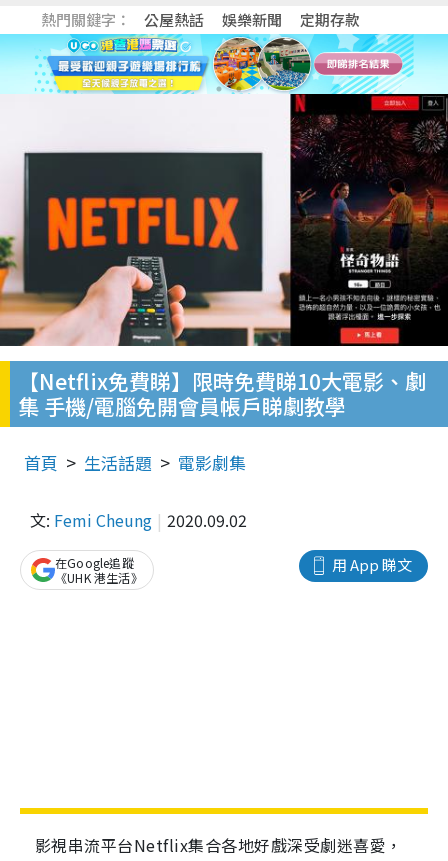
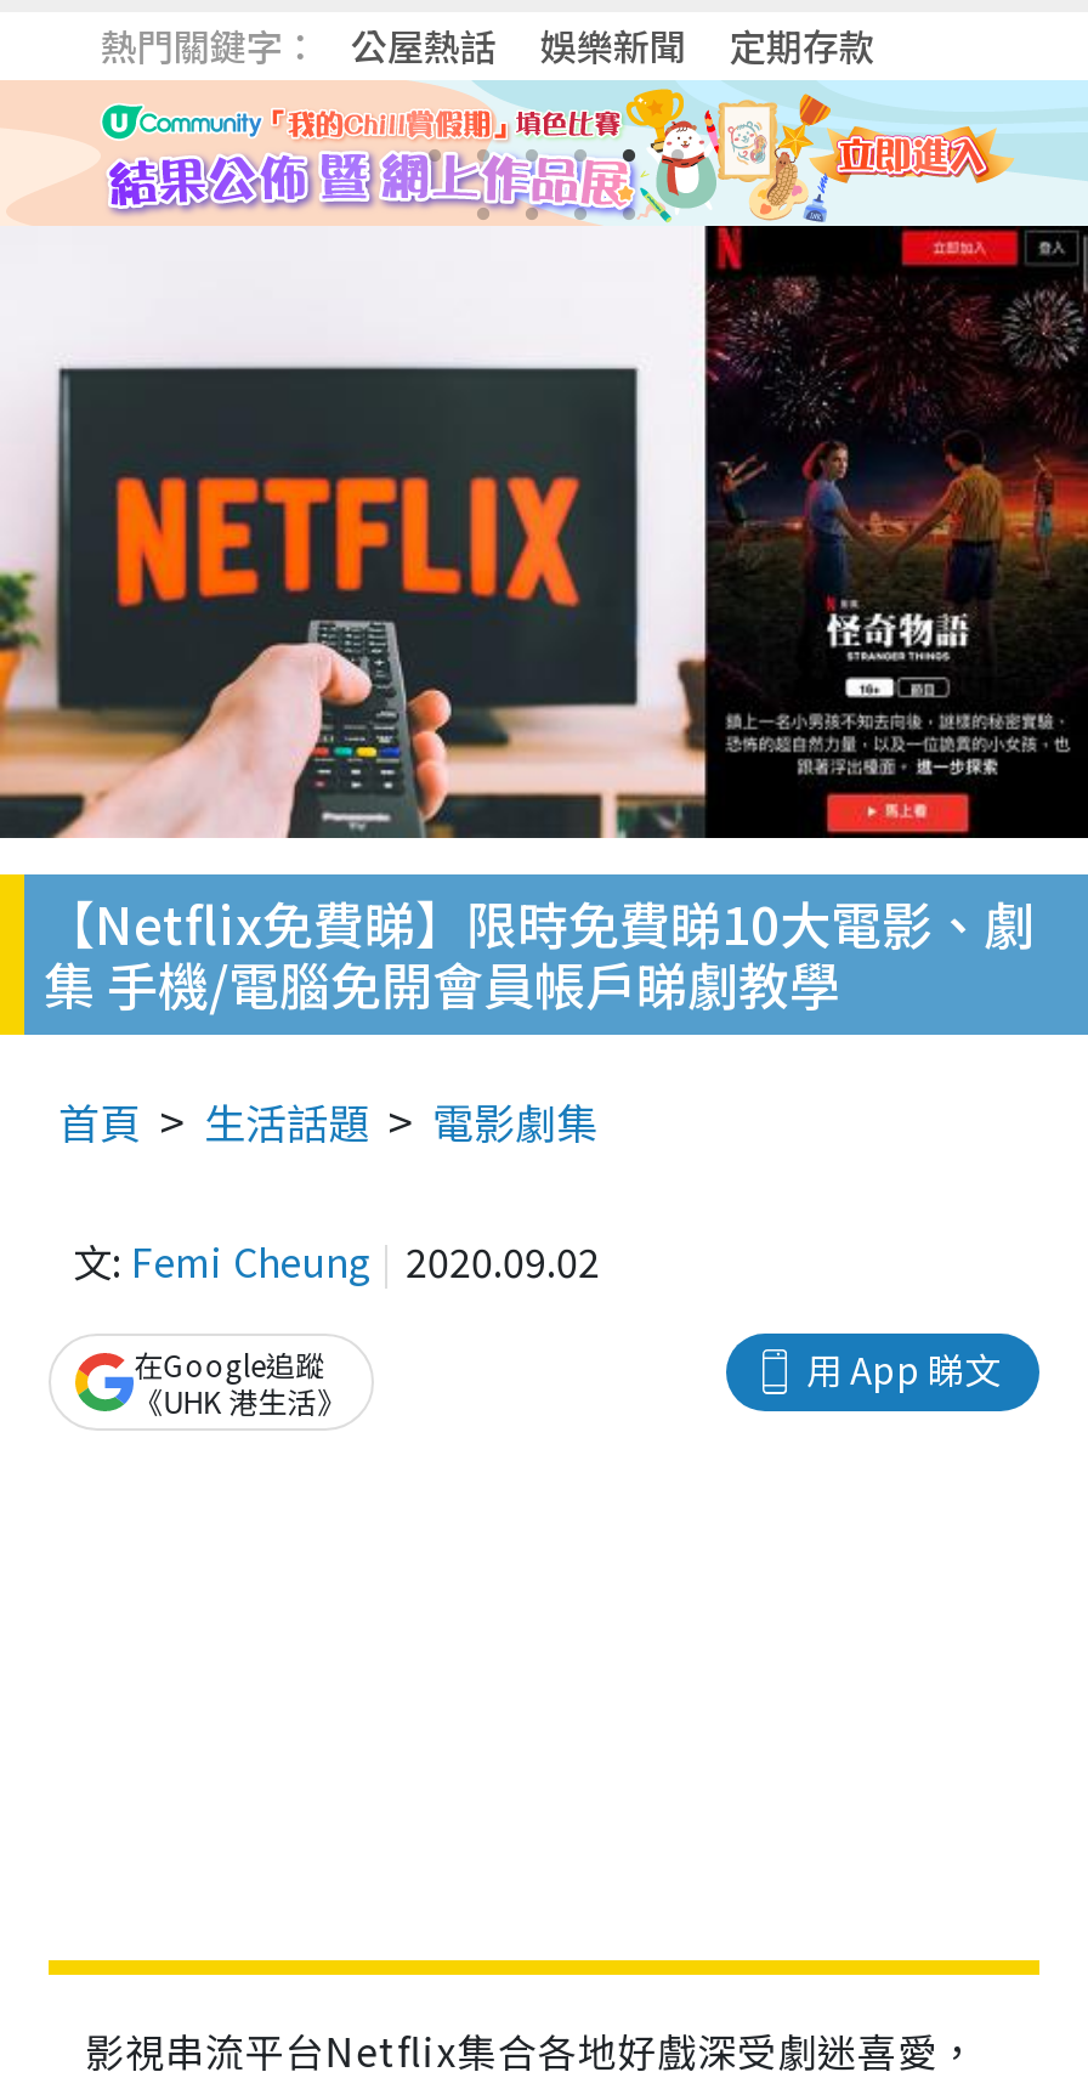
- [image]
+ [image]
